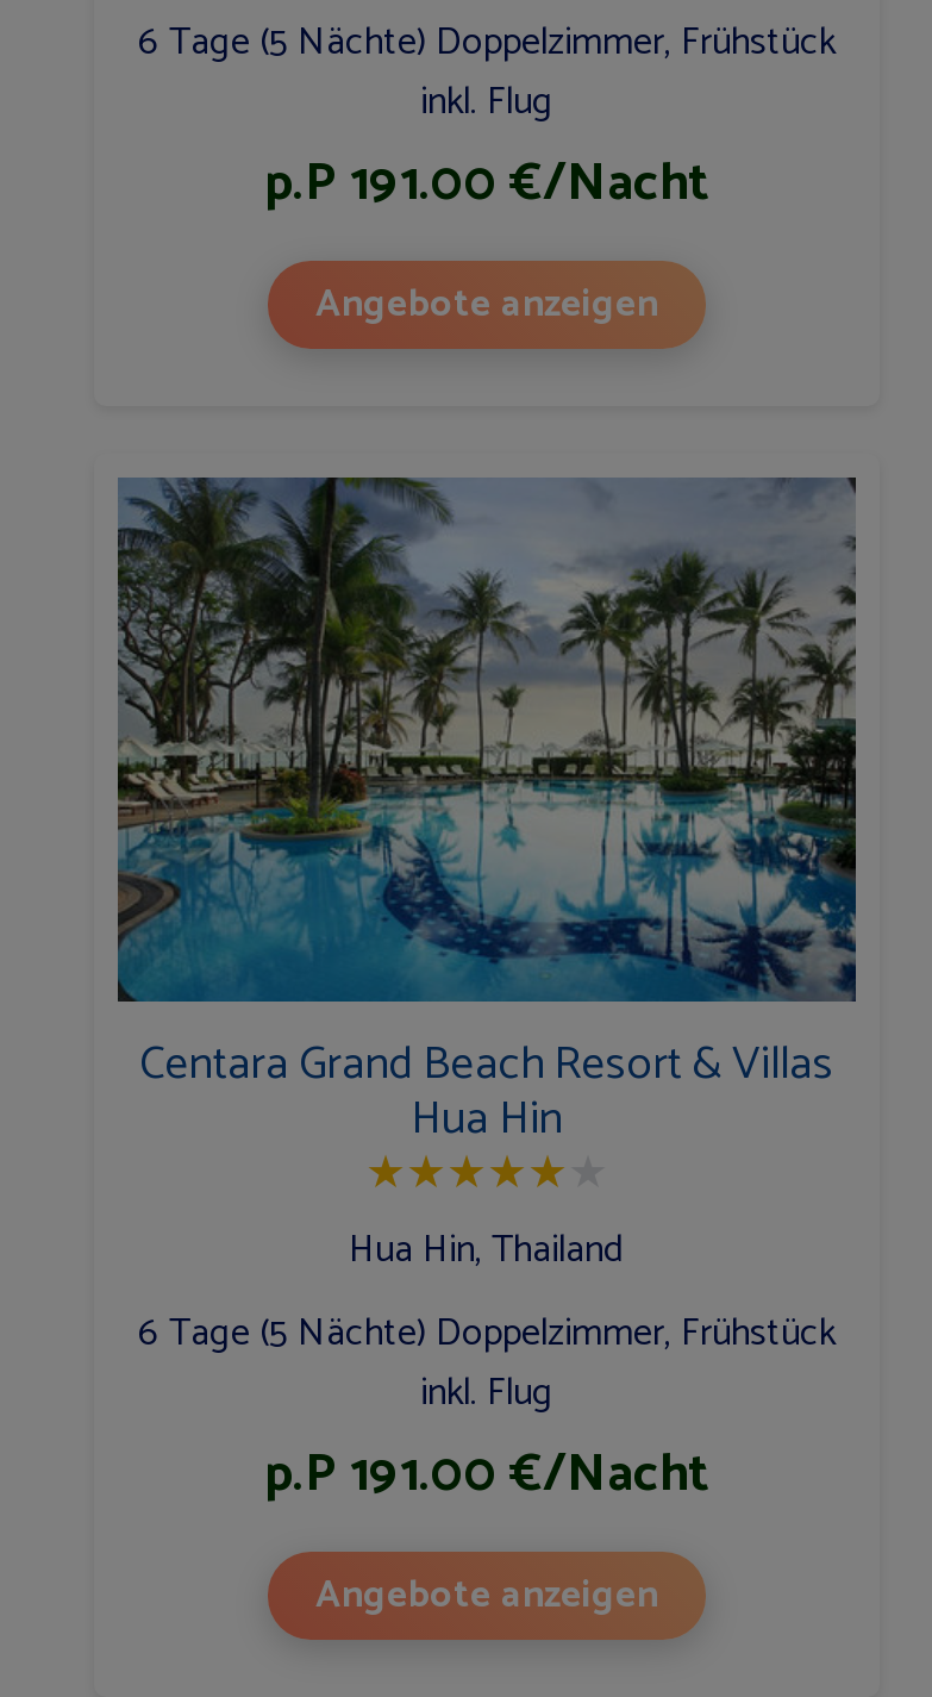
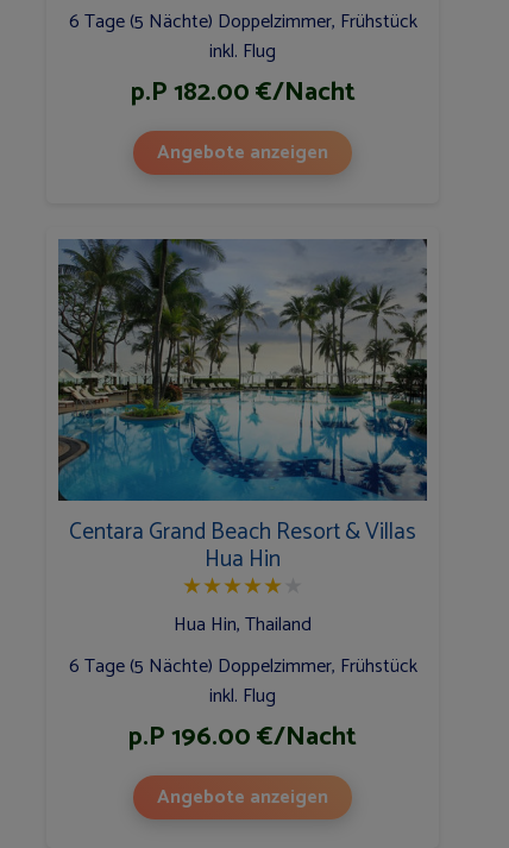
- p.P 191.00 €/Nacht
+ p.P 182.00 €/Nacht

- p.P 191.00 €/Nacht
+ p.P 196.00 €/Nacht
